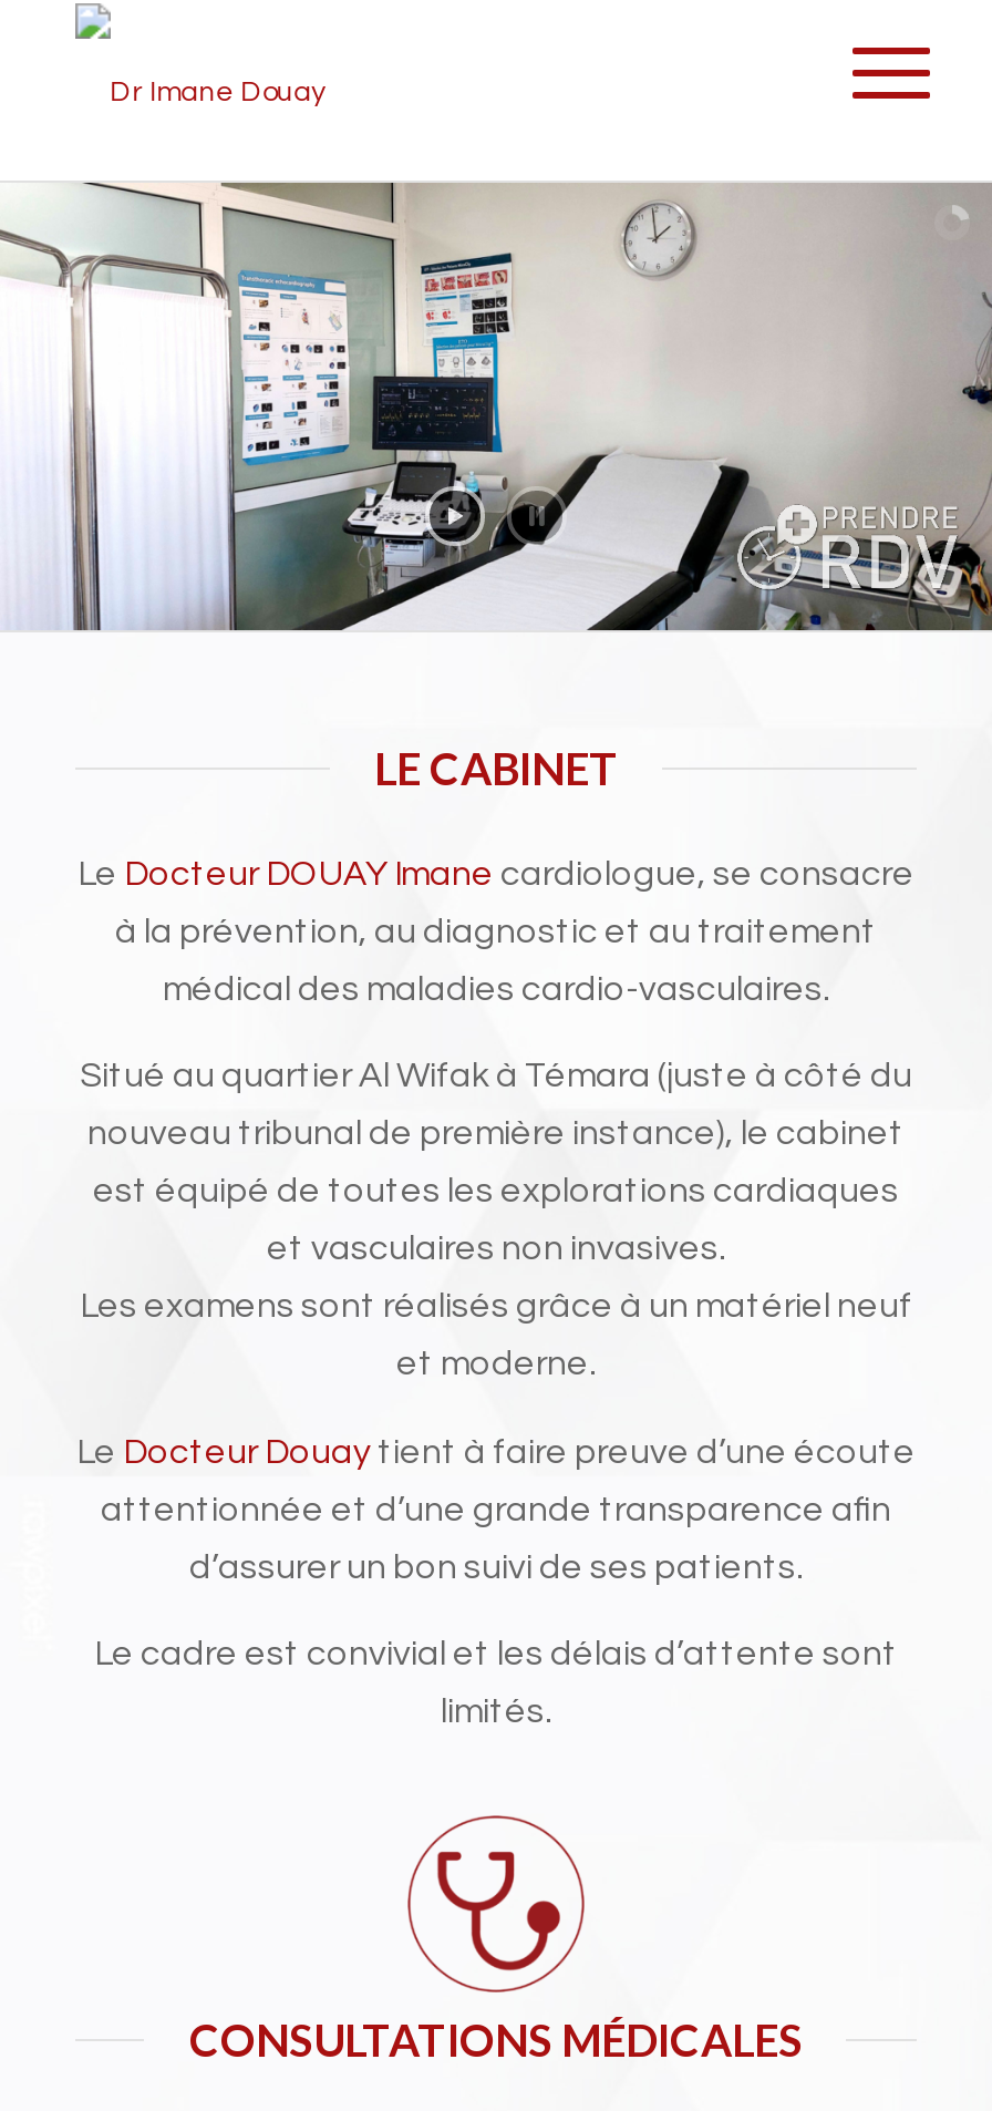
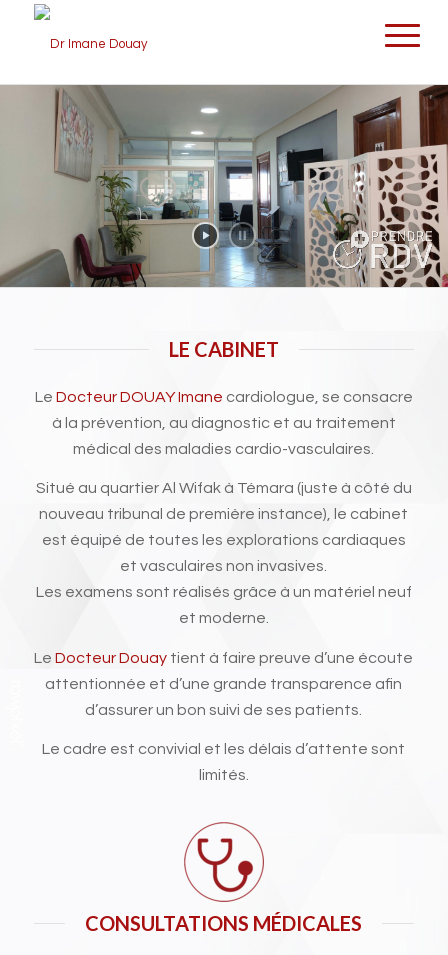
- [image]
+ [image]
